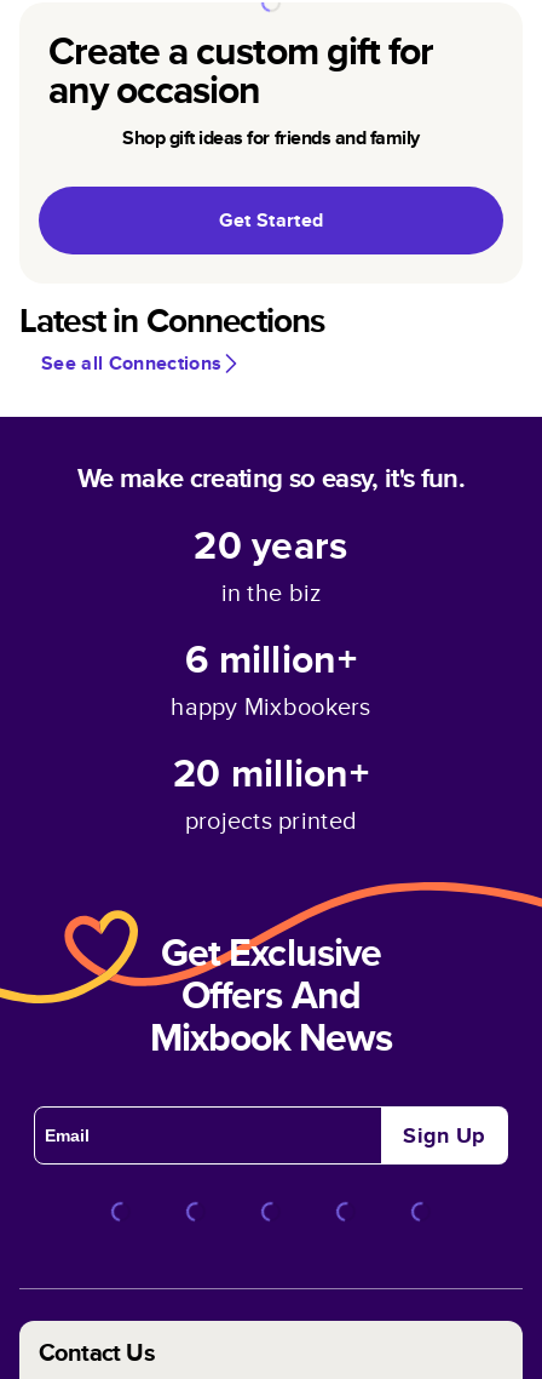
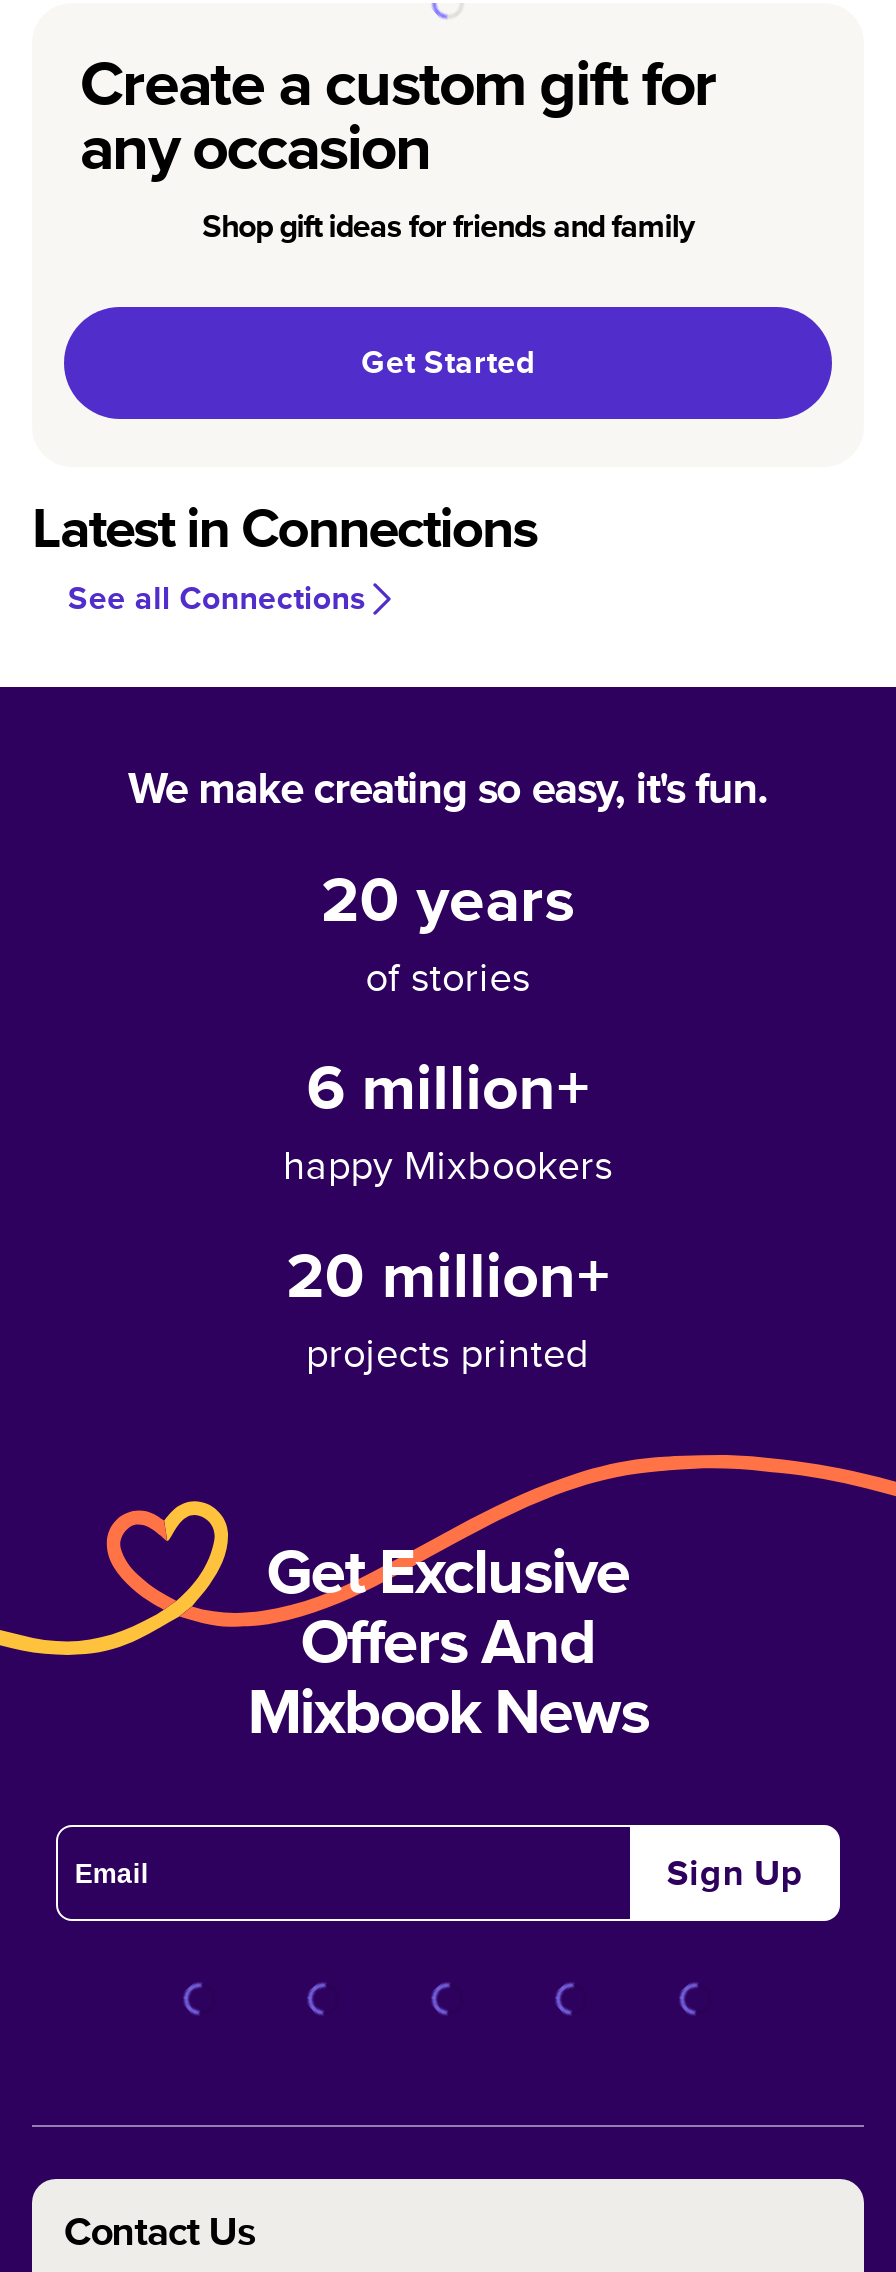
- in the biz
+ of stories
